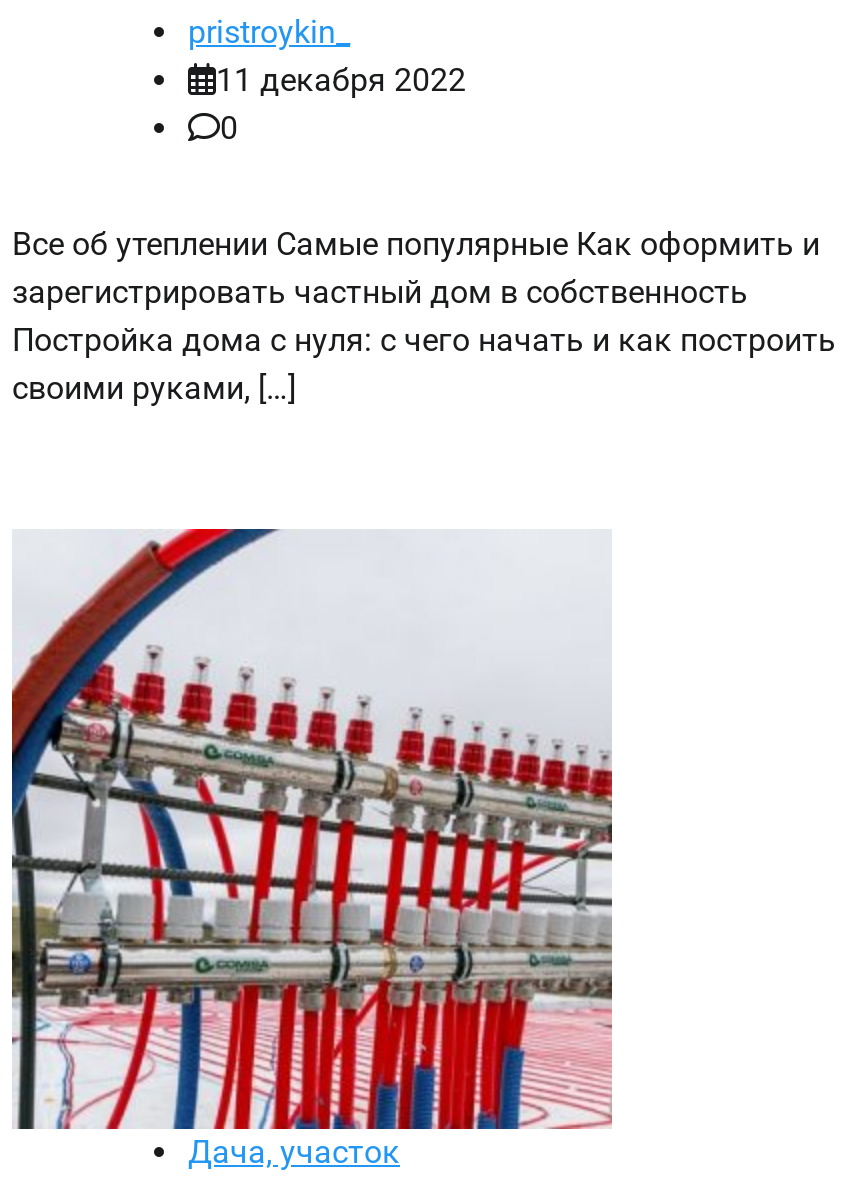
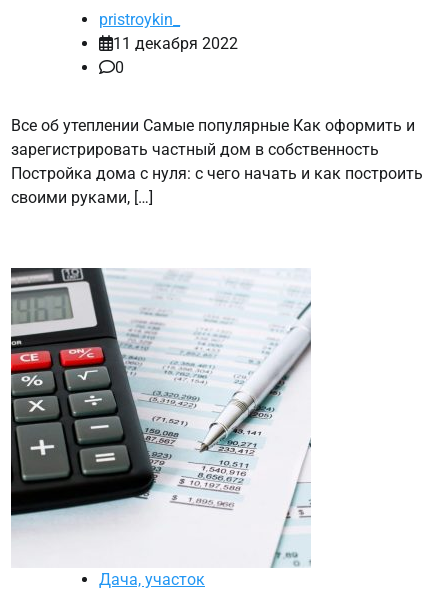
- [image]
+ [image]
